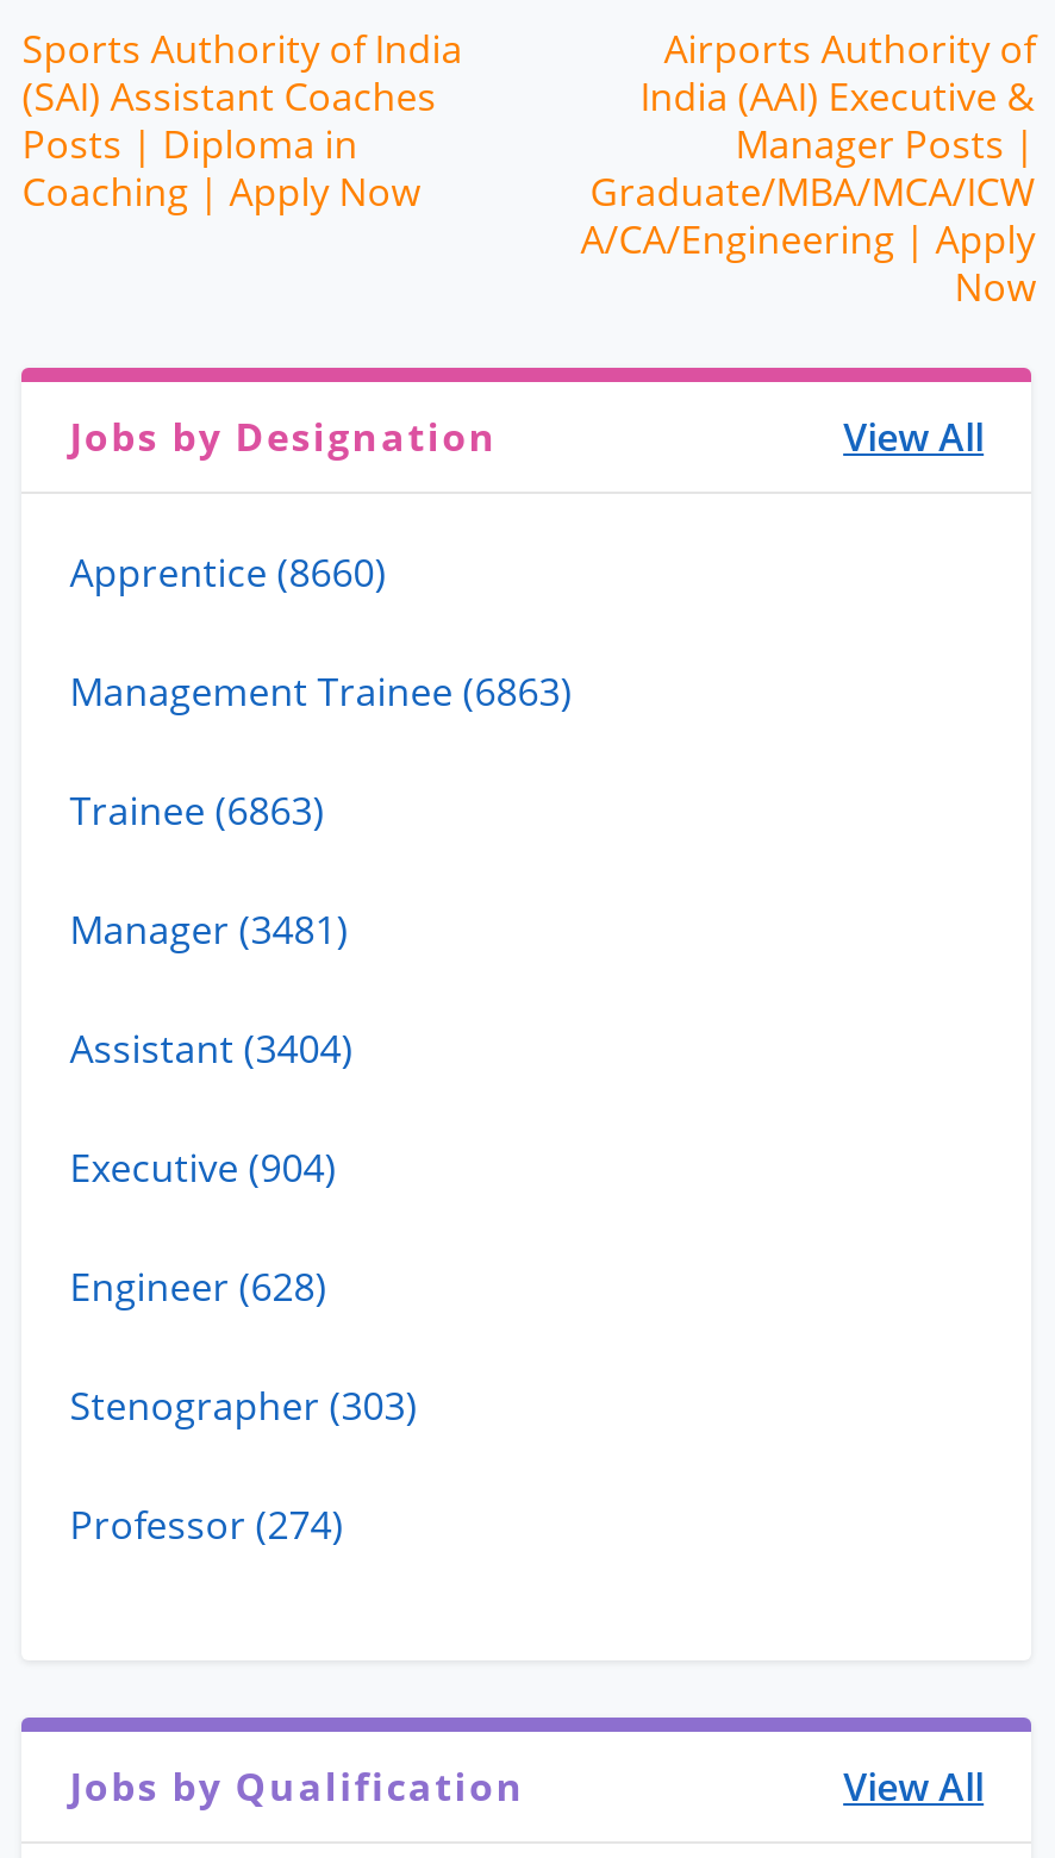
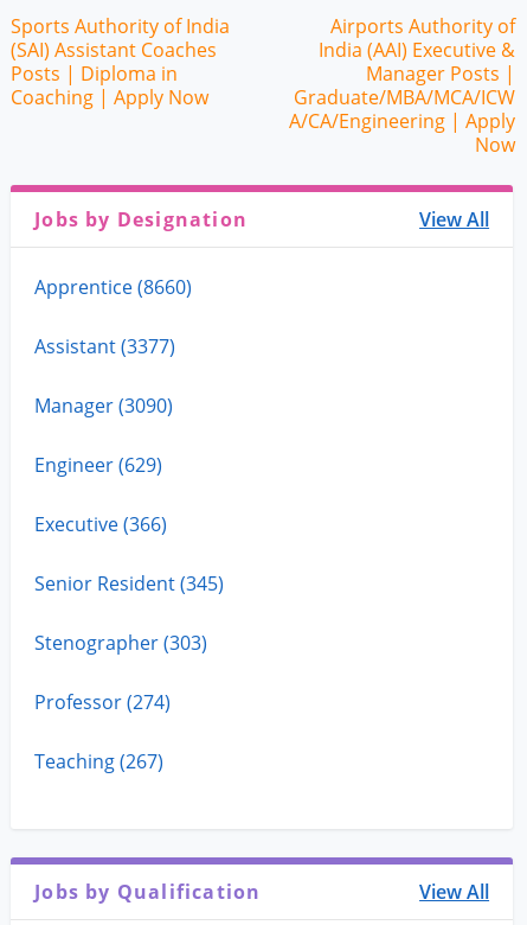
- Management Trainee (6863)
- Trainee (6863)
- Manager (3481)
- Assistant (3404)
- Executive (904)
- Engineer (628)
+ Assistant (3377)
+ Manager (3090)
+ Engineer (629)
+ Executive (366)
+ Senior Resident (345)

moved up: Stenographer (303) | Professor (274)

+ Teaching (267)
